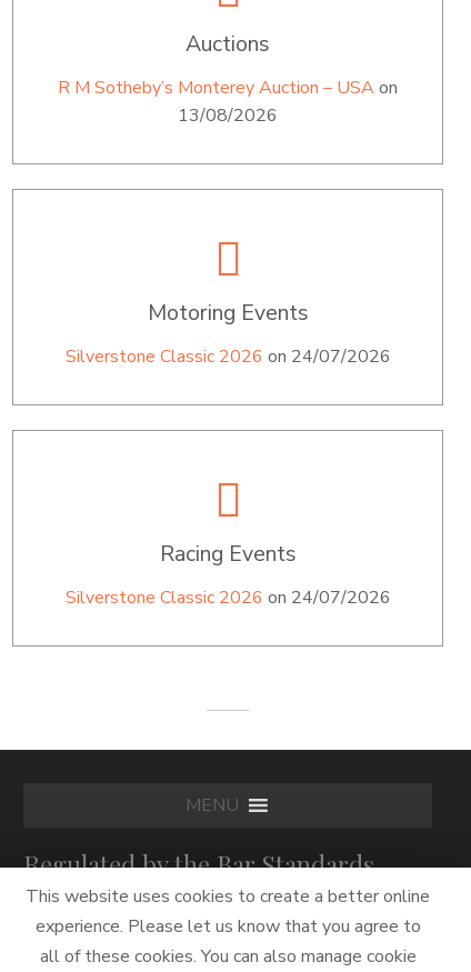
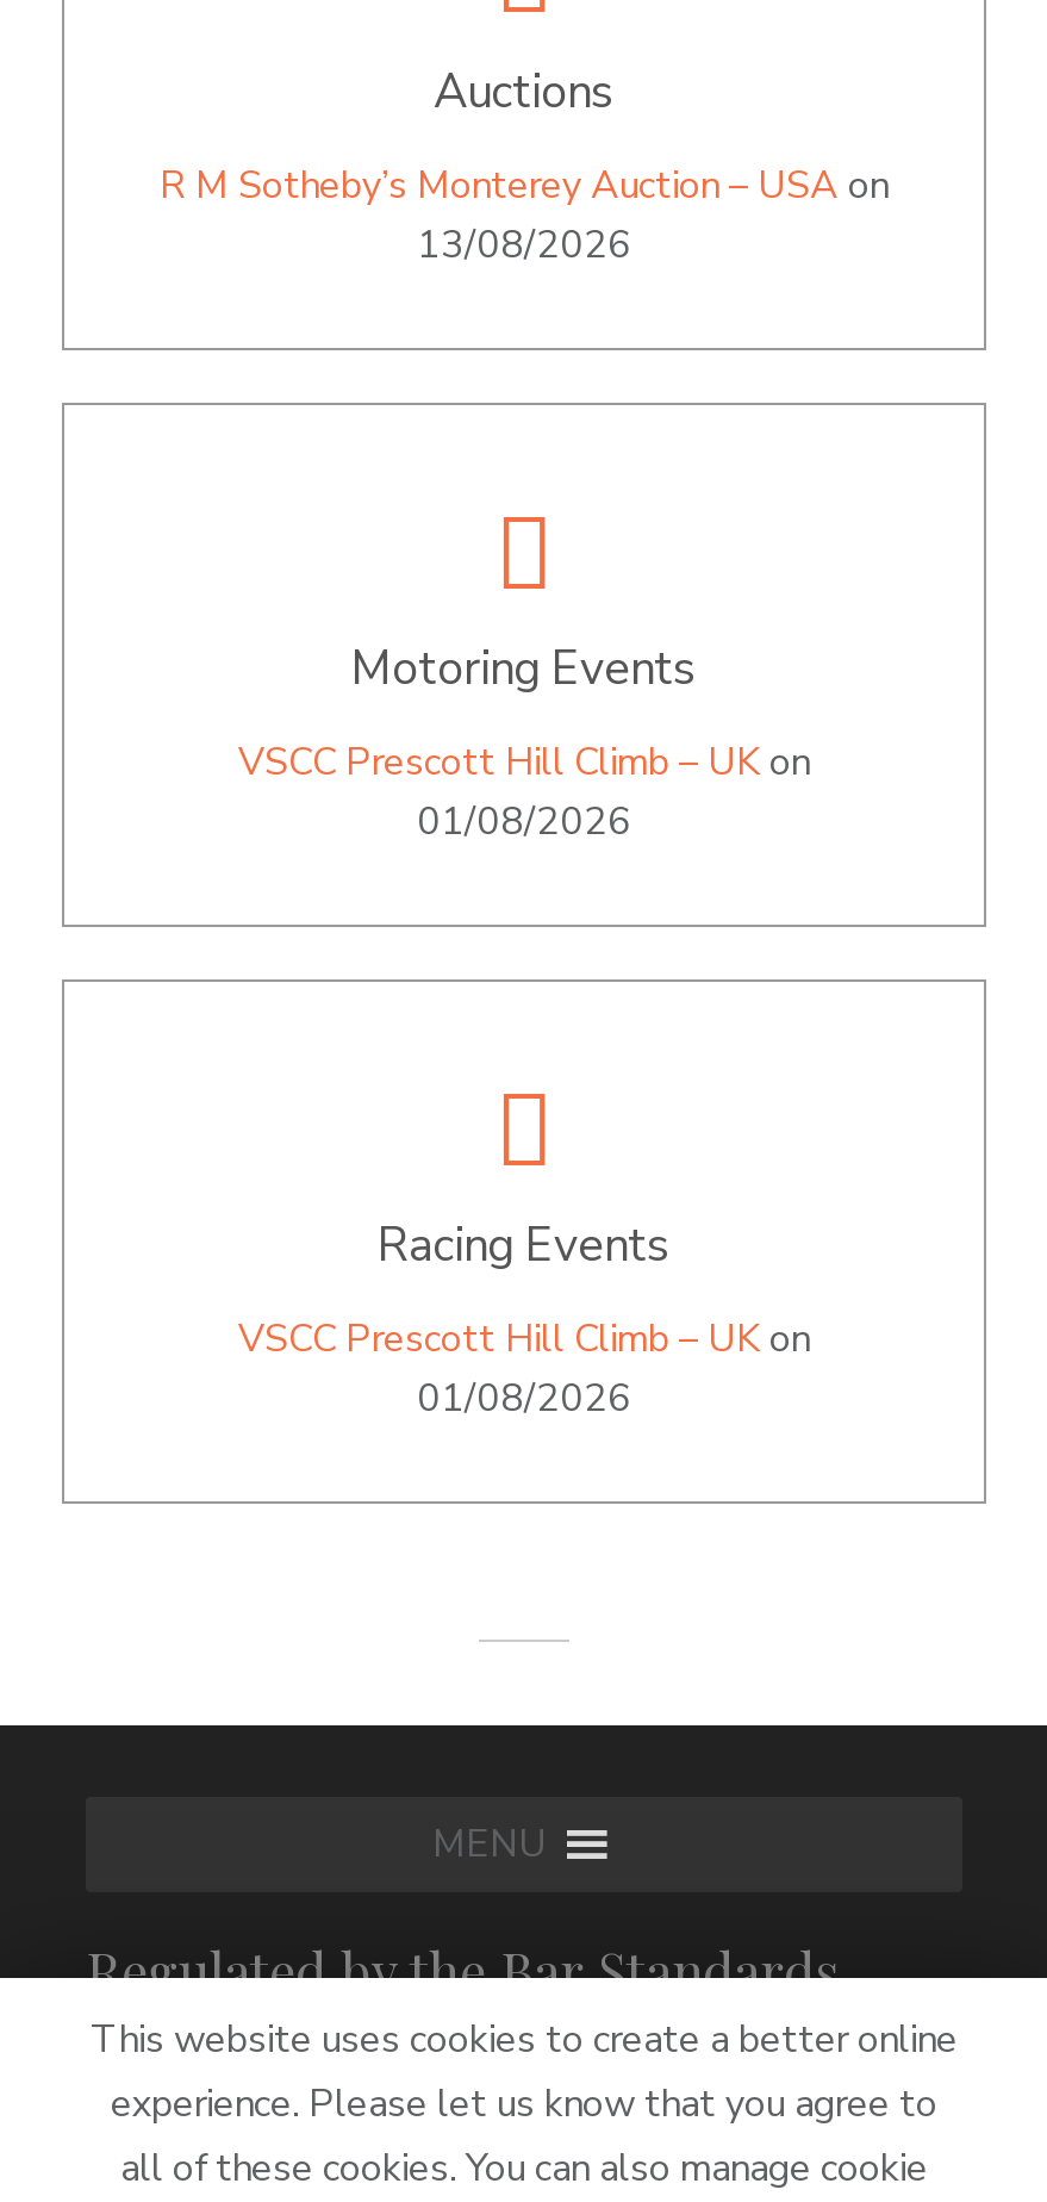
- Silverstone Classic 2026 on 24/07/2026
+ VSCC Prescott Hill Climb – UK on
+ 01/08/2026

- Silverstone Classic 2026 on 24/07/2026
+ VSCC Prescott Hill Climb – UK on
+ 01/08/2026
